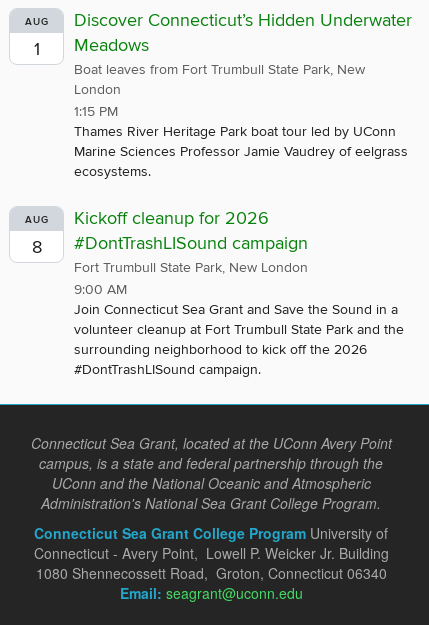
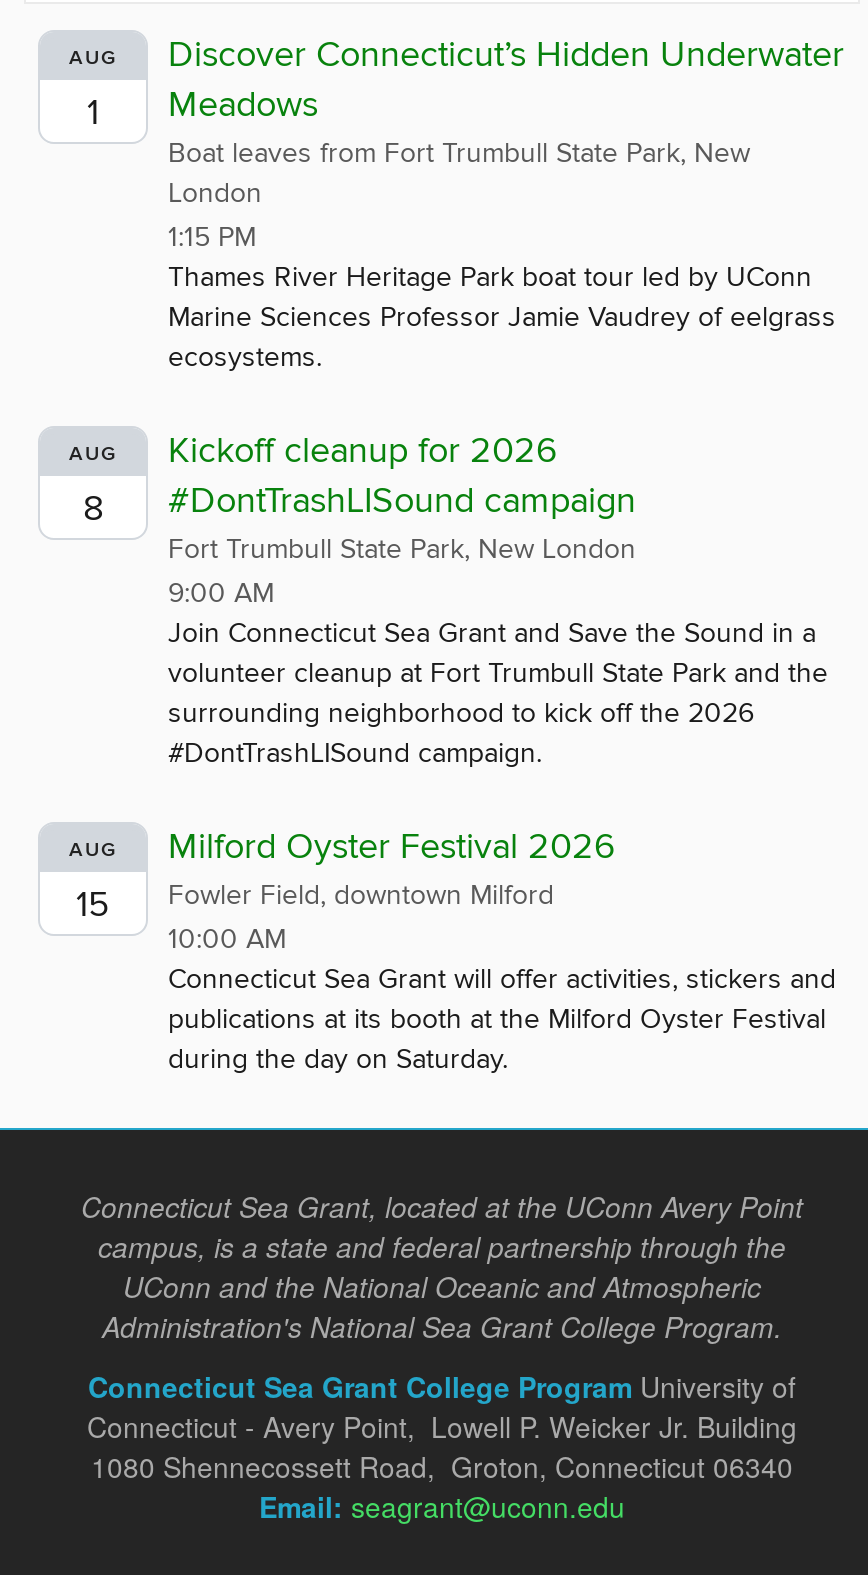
+ AUG
+ 15

+ Milford Oyster Festival 2026
+ Fowler Field, downtown Milford
+ 10:00 AM
+ Connecticut Sea Grant will offer activities, stickers and
+ publications at its booth at the Milford Oyster Festival
+ during the day on Saturday.
